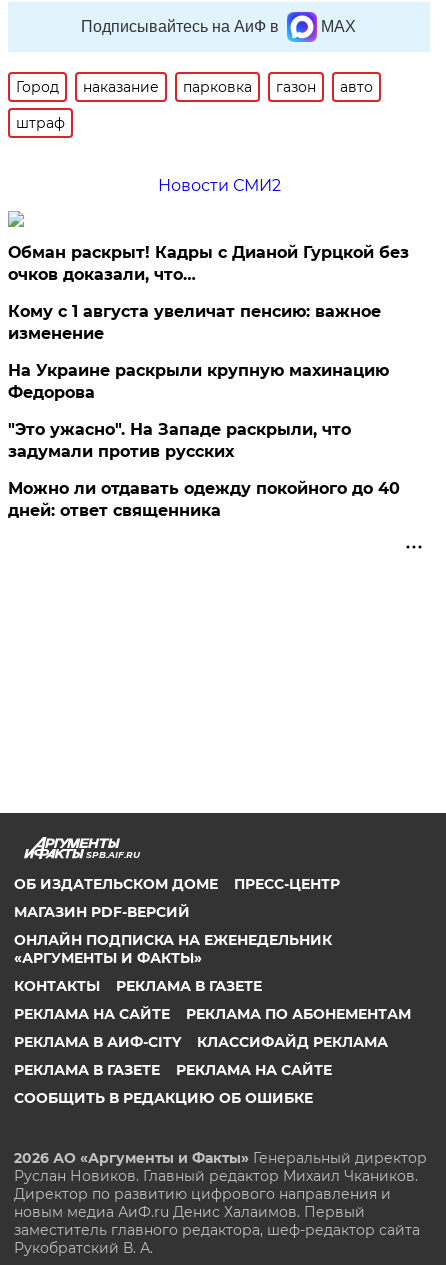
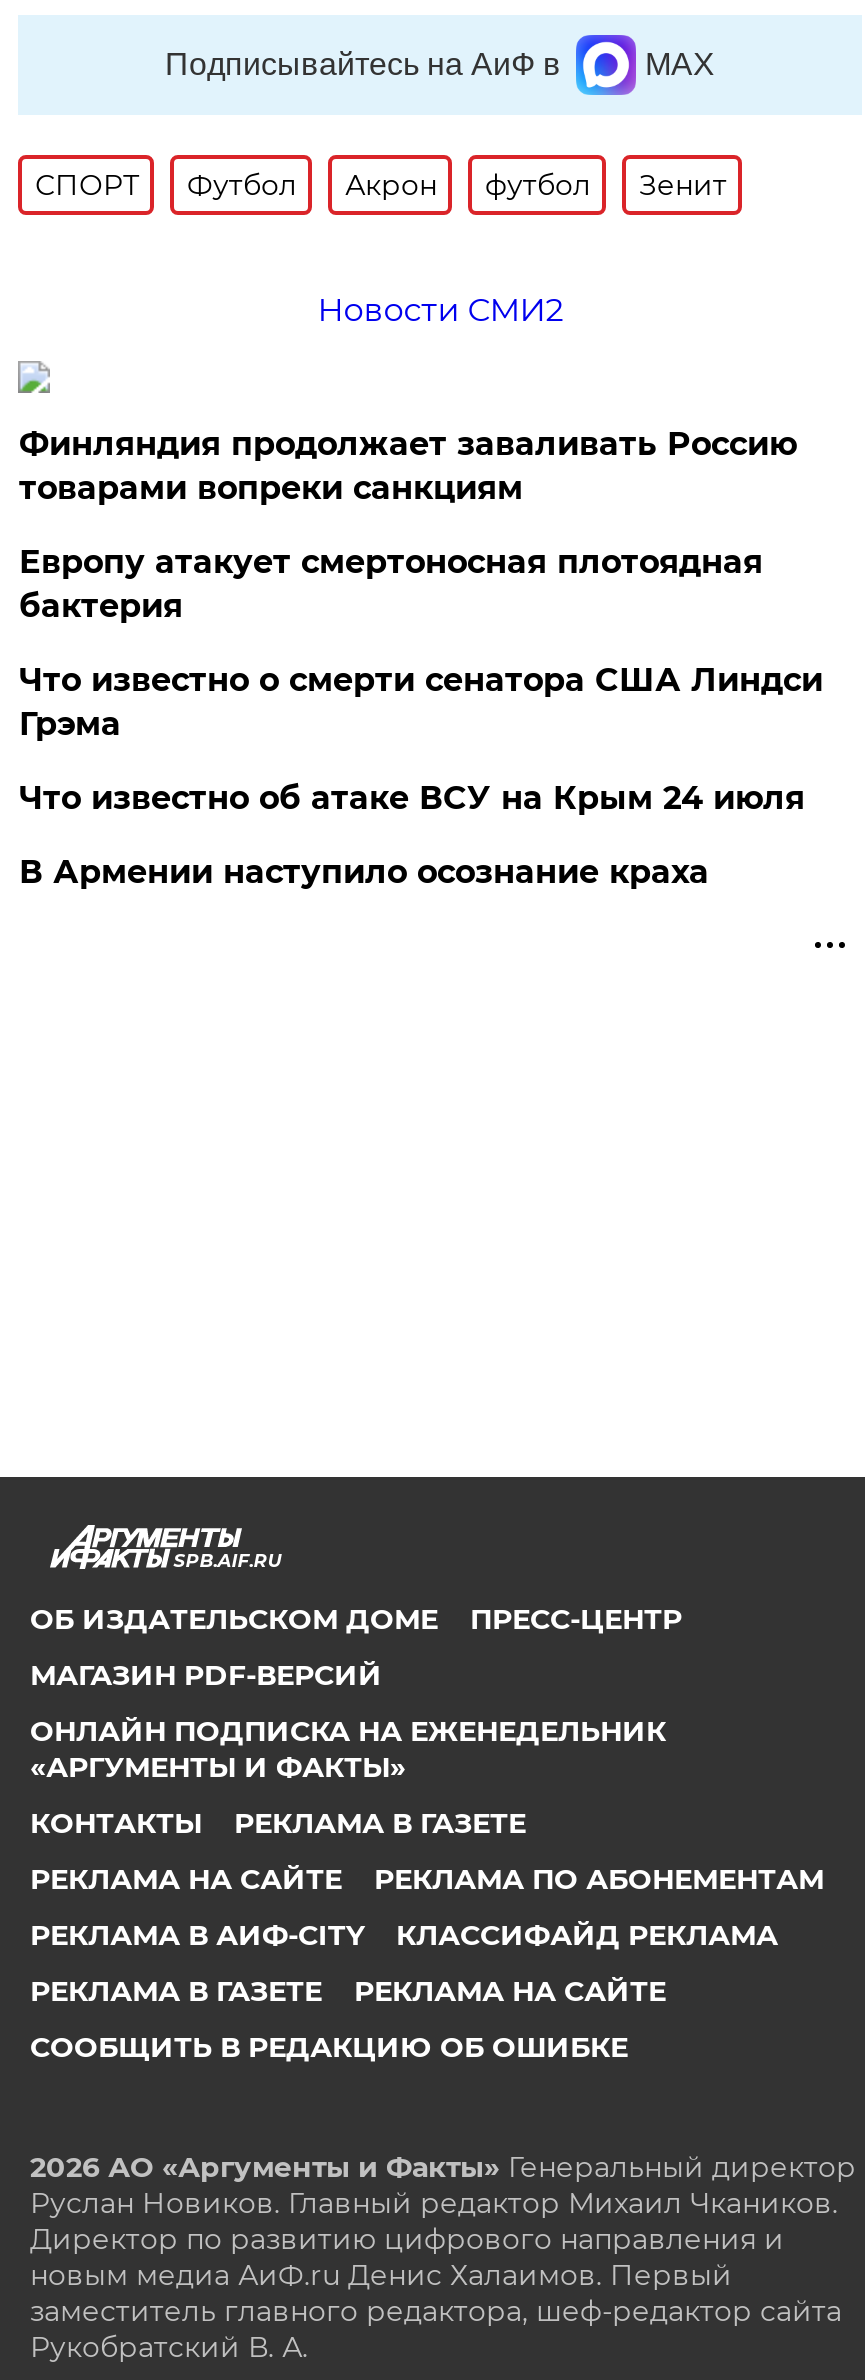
- Город
- наказание
- парковка
- газон
- авто
- штраф
+ СПОРТ
+ Футбол
+ Акрон
+ футбол
+ Зенит

- Обман раскрыт! Кадры с Дианой Гурцкой без
- очков доказали, что…
+ Финляндия продолжает заваливать Россию
+ товарами вопреки санкциям

- Кому с 1 августа увеличат пенсию: важное
- изменение
+ Европу атакует смертоносная плотоядная
+ бактерия

- На Украине раскрыли крупную махинацию
- Федорова
+ Что известно о смерти сенатора США Линдси
+ Грэма

- "Это ужасно". На Западе раскрыли, что
- задумали против русских
+ Что известно об атаке ВСУ на Крым 24 июля

- Можно ли отдавать одежду покойного до 40
- дней: ответ священника
+ В Армении наступило осознание краха
